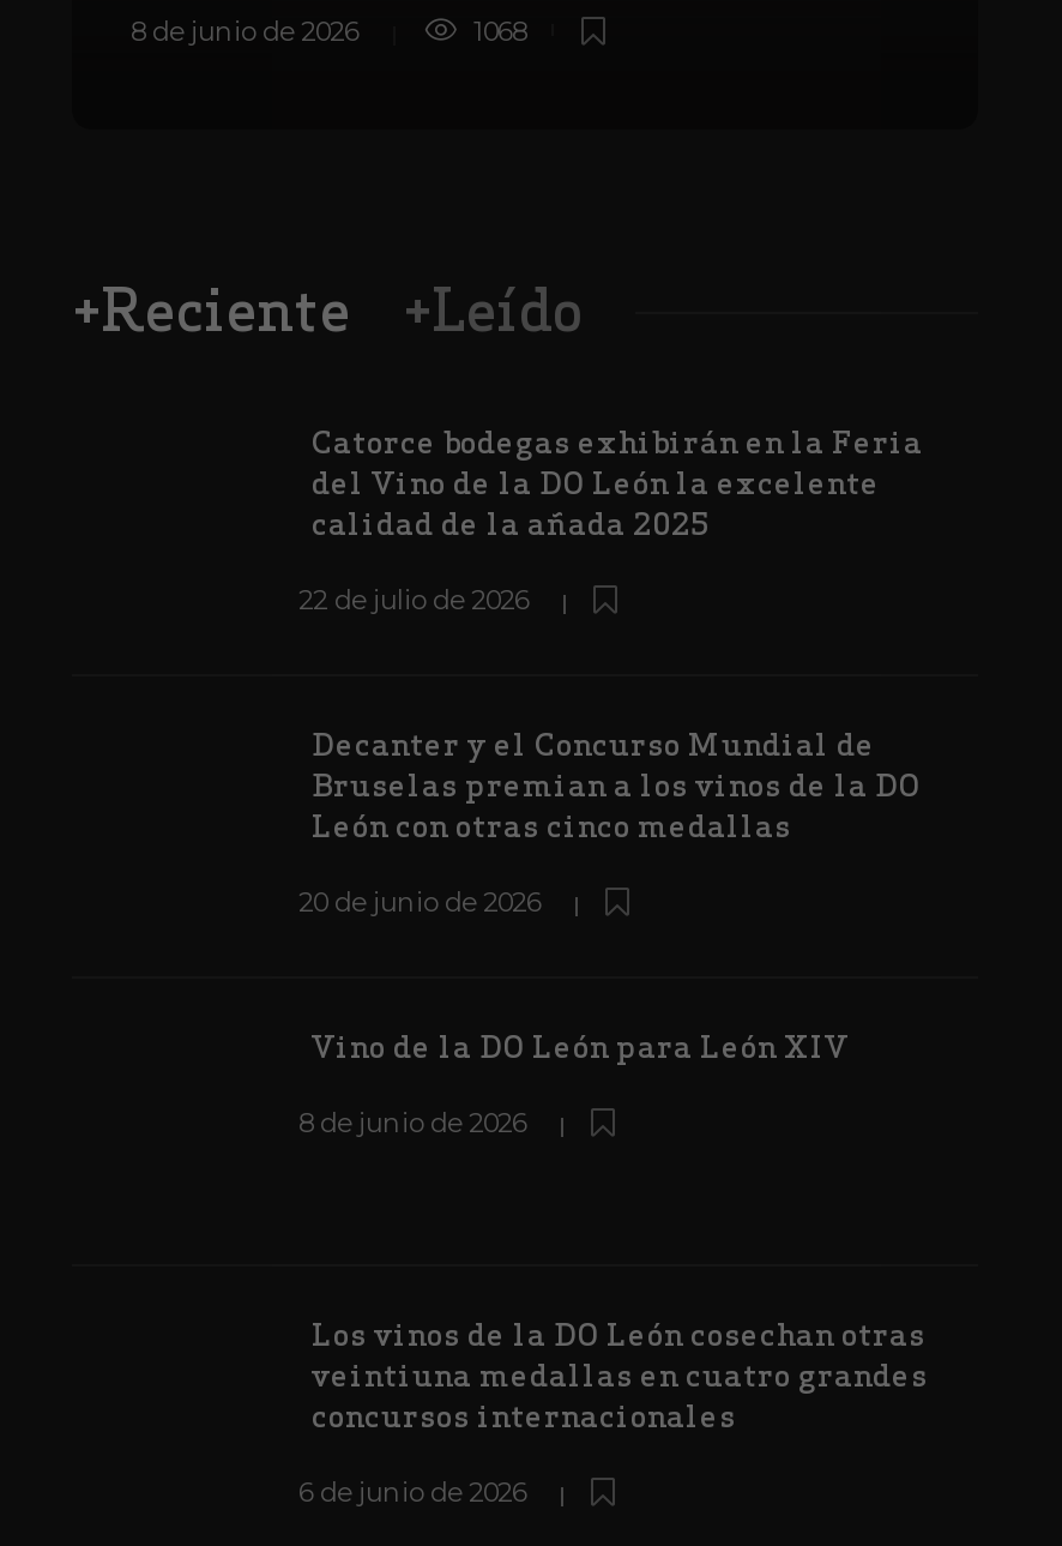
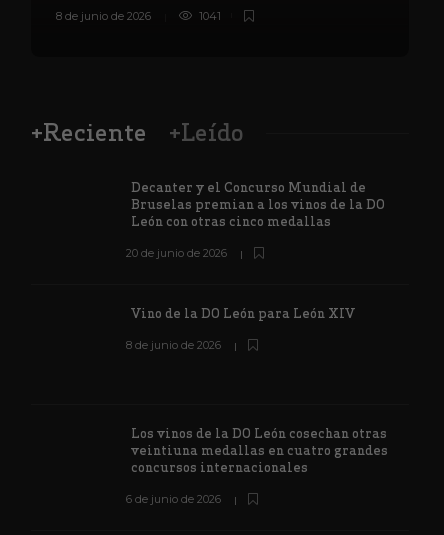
- 1068
+ 1041

- Catorce bodegas exhibirán en la Feria
- del Vino de la DO León la excelente
- calidad de la añada 2025
- 22 de julio de 2026
